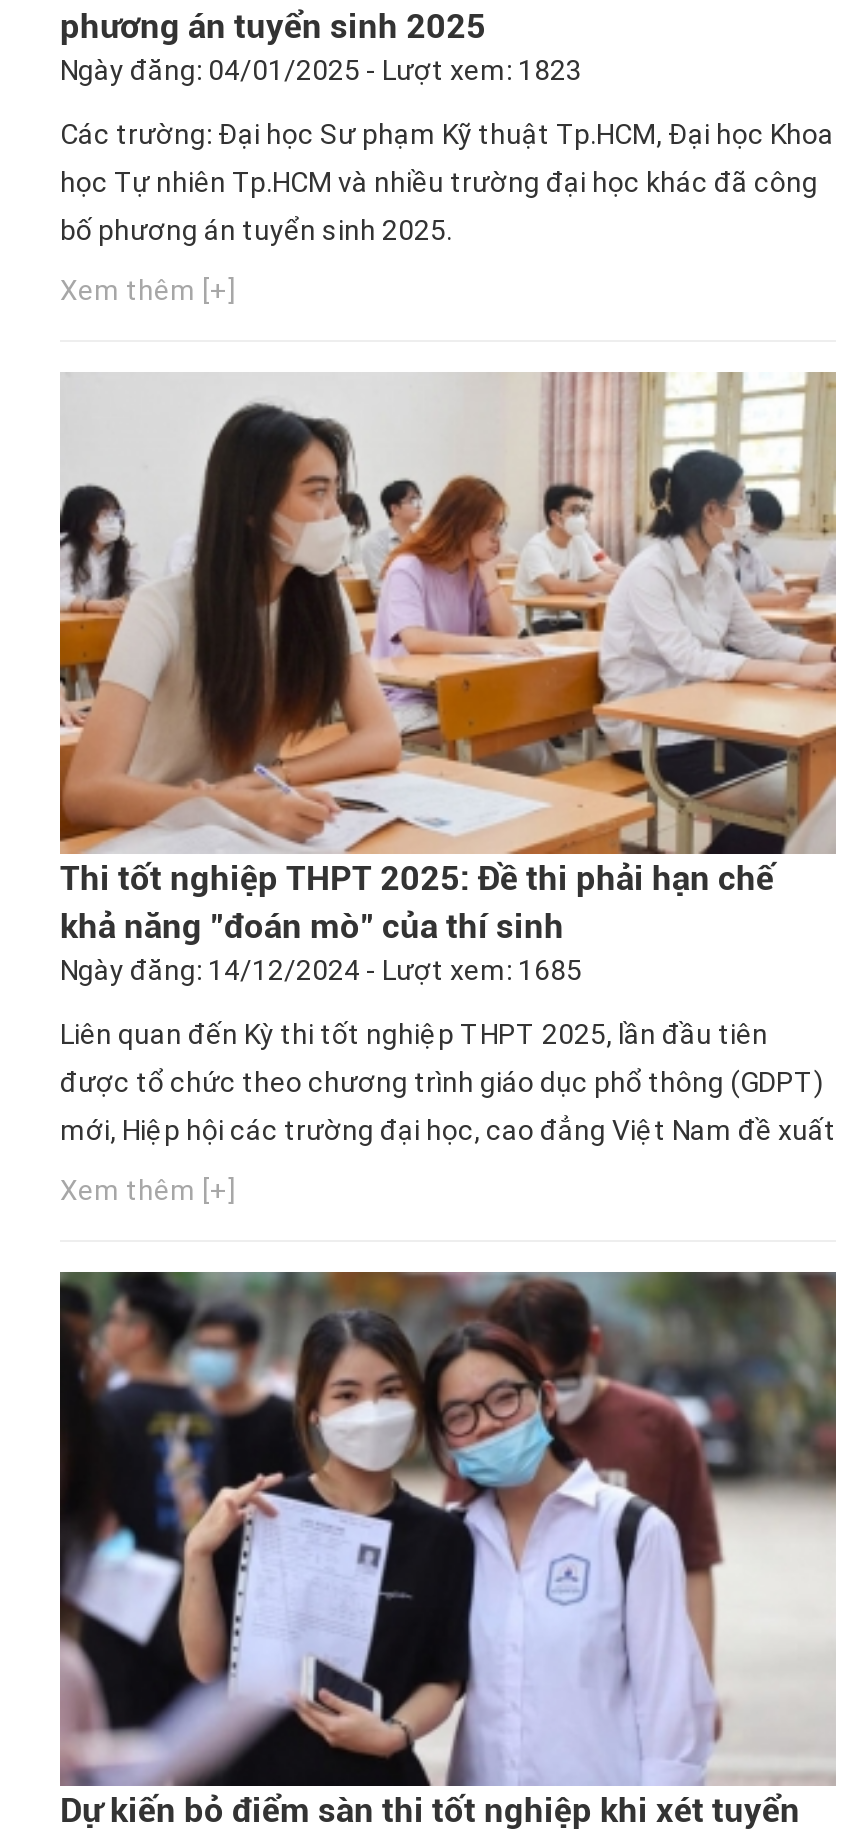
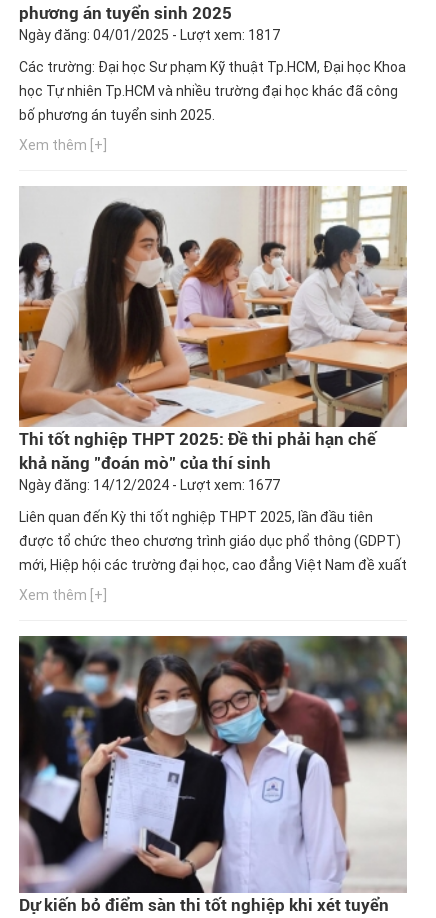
- Ngày đăng: 04/01/2025 - Lượt xem: 1823
+ Ngày đăng: 04/01/2025 - Lượt xem: 1817

- Ngày đăng: 14/12/2024 - Lượt xem: 1685
+ Ngày đăng: 14/12/2024 - Lượt xem: 1677
